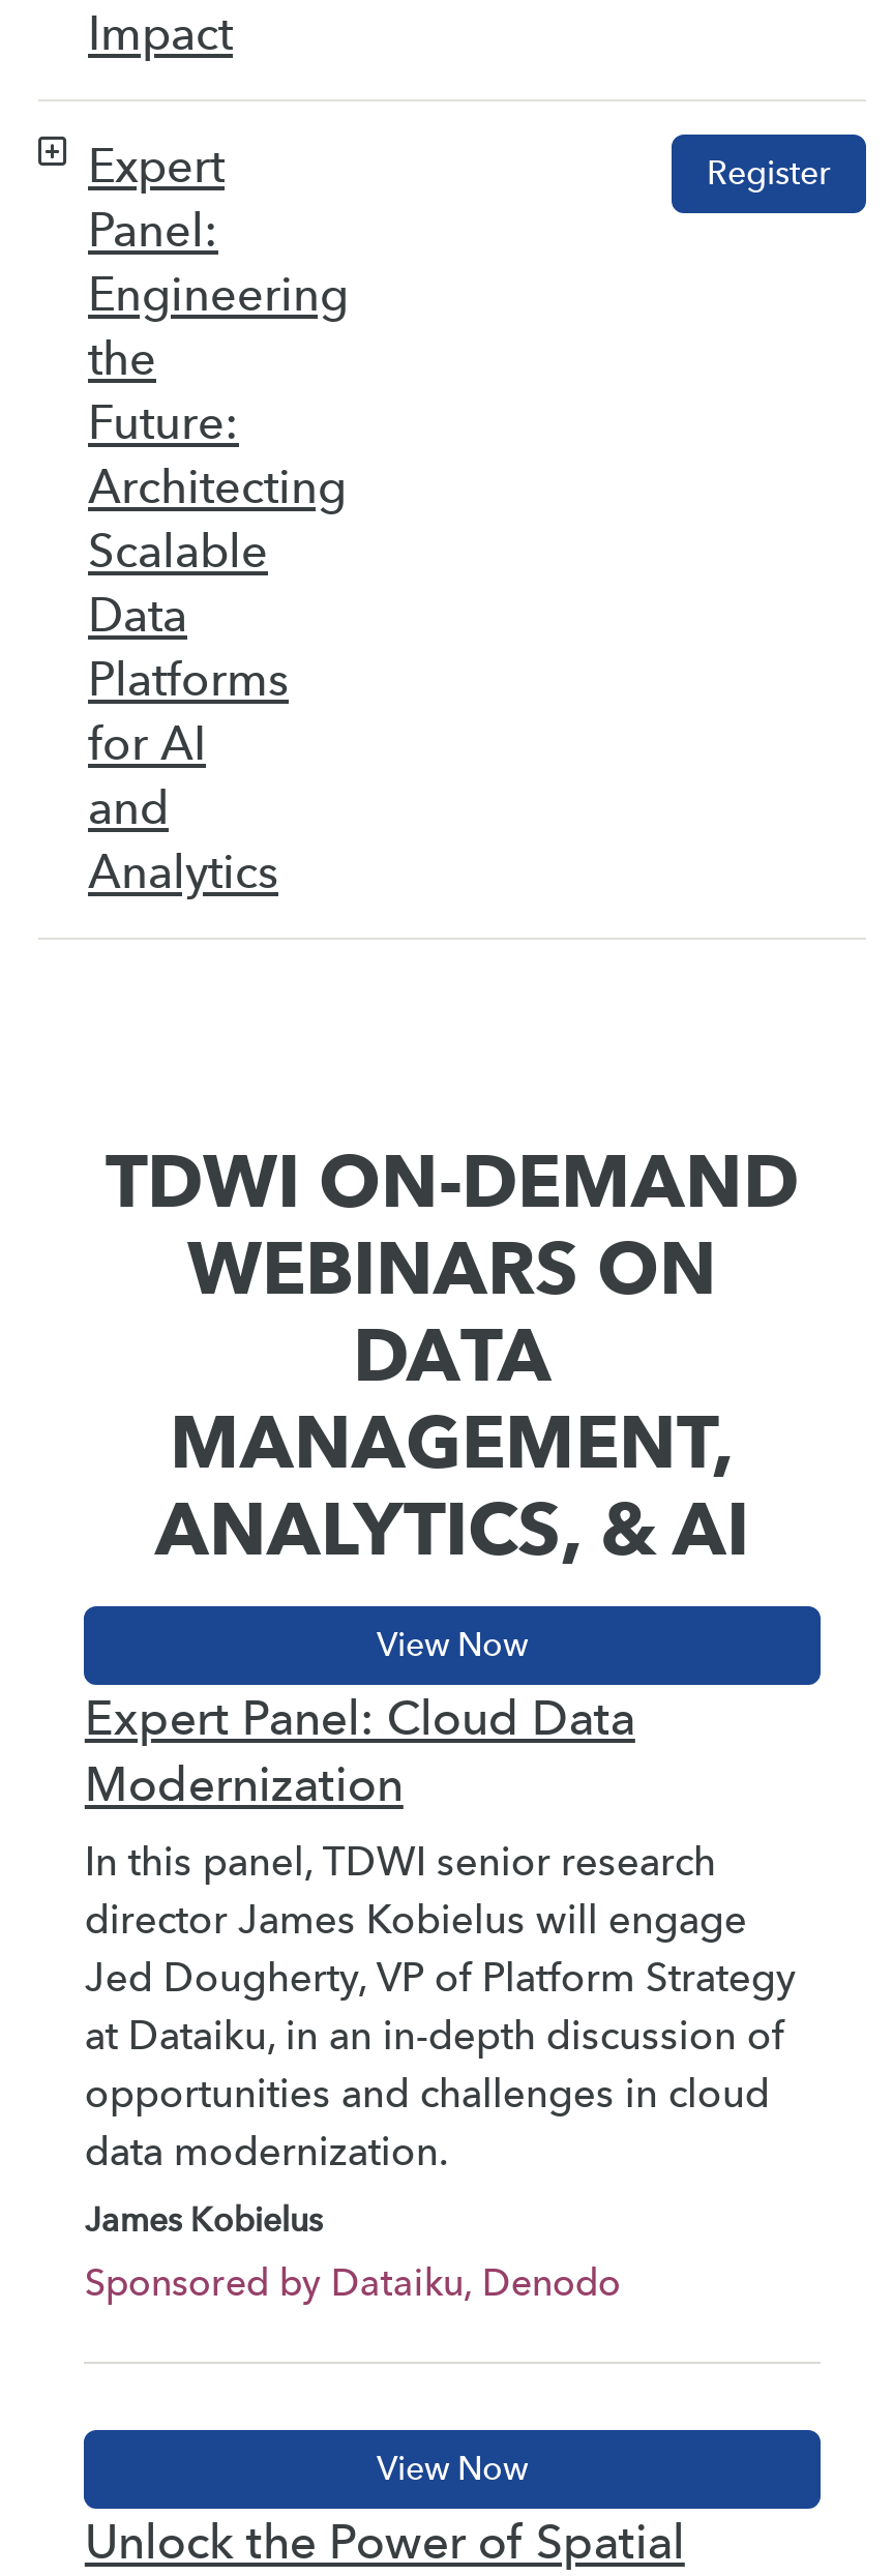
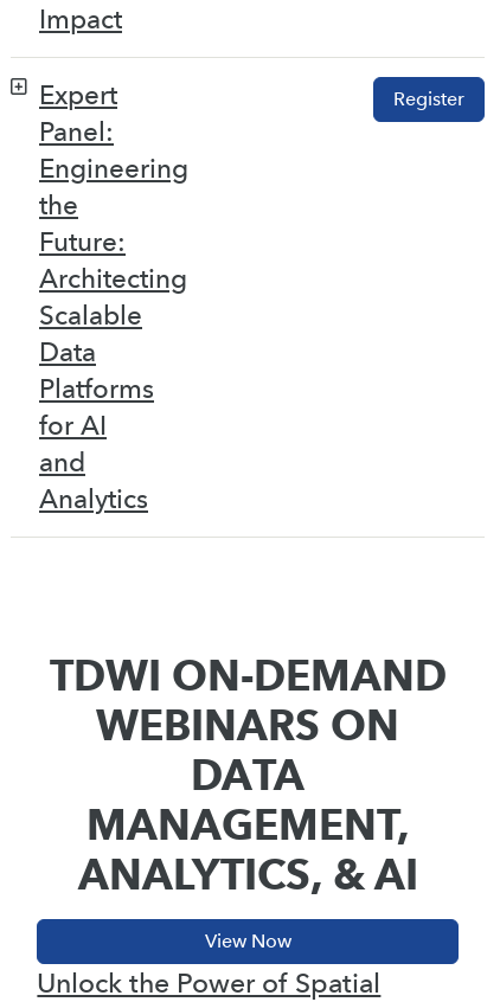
- Expert Panel: Cloud Data
- Modernization
- In this panel, TDWI senior research
- director James Kobielus will engage
- Jed Dougherty, VP of Platform Strategy
- at Dataiku, in an in-depth discussion of
- opportunities and challenges in cloud
- data modernization.
- James Kobielus
- Sponsored by Dataiku, Denodo
